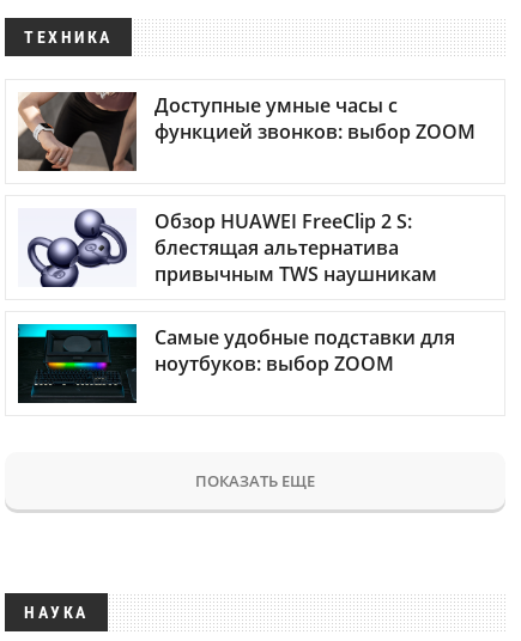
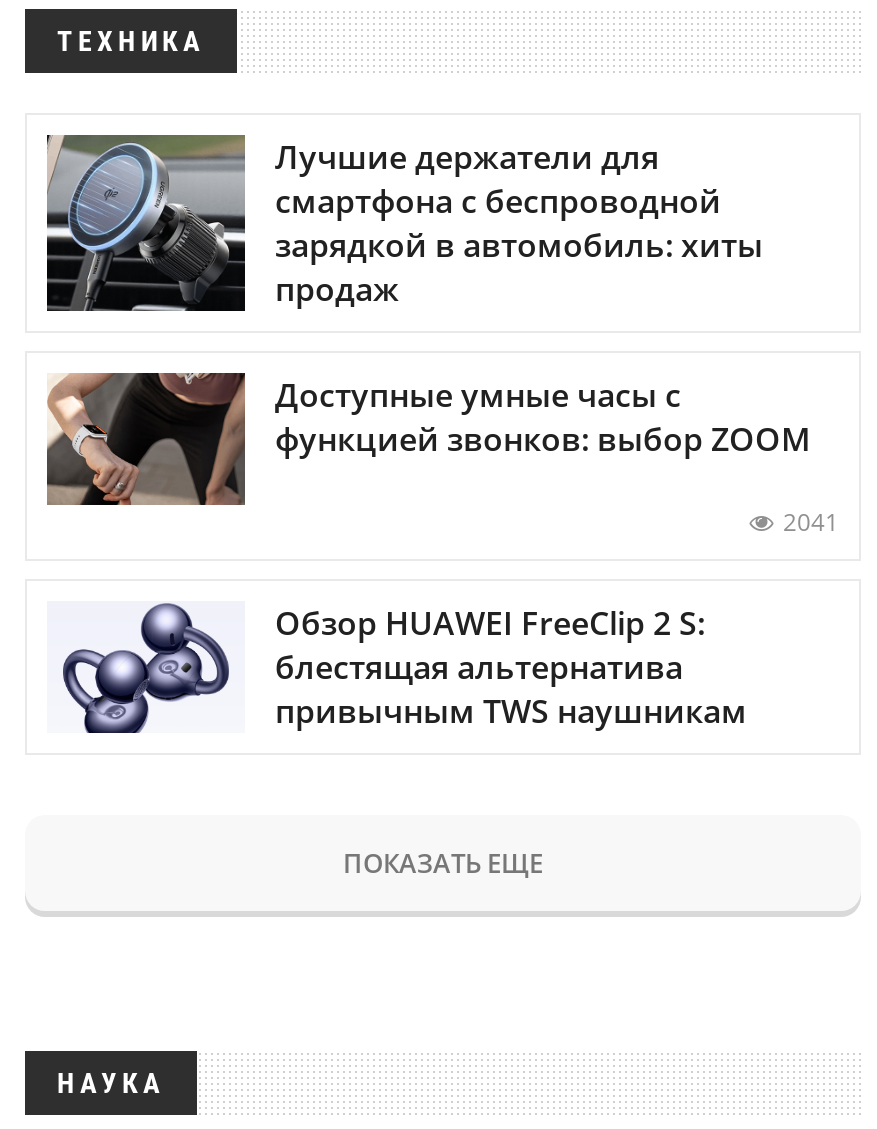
+ [image]
+ Лучшие держатели для
+ смартфона с беспроводной
+ зарядкой в автомобиль: хиты
+ продаж

moved down: [image] | Доступные умные часы с | функцией звонков: выбор ZOOM

+ 2041

moved down: [image] | Обзор HUAWEI FreeClip 2 S: | блестящая альтернатива | привычным TWS наушникам

- [image]
- Самые удобные подставки для
- ноутбуков: выбор ZOOM
